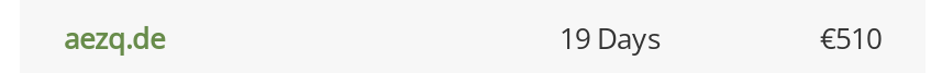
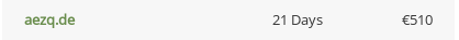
- 19 Days
+ 21 Days
